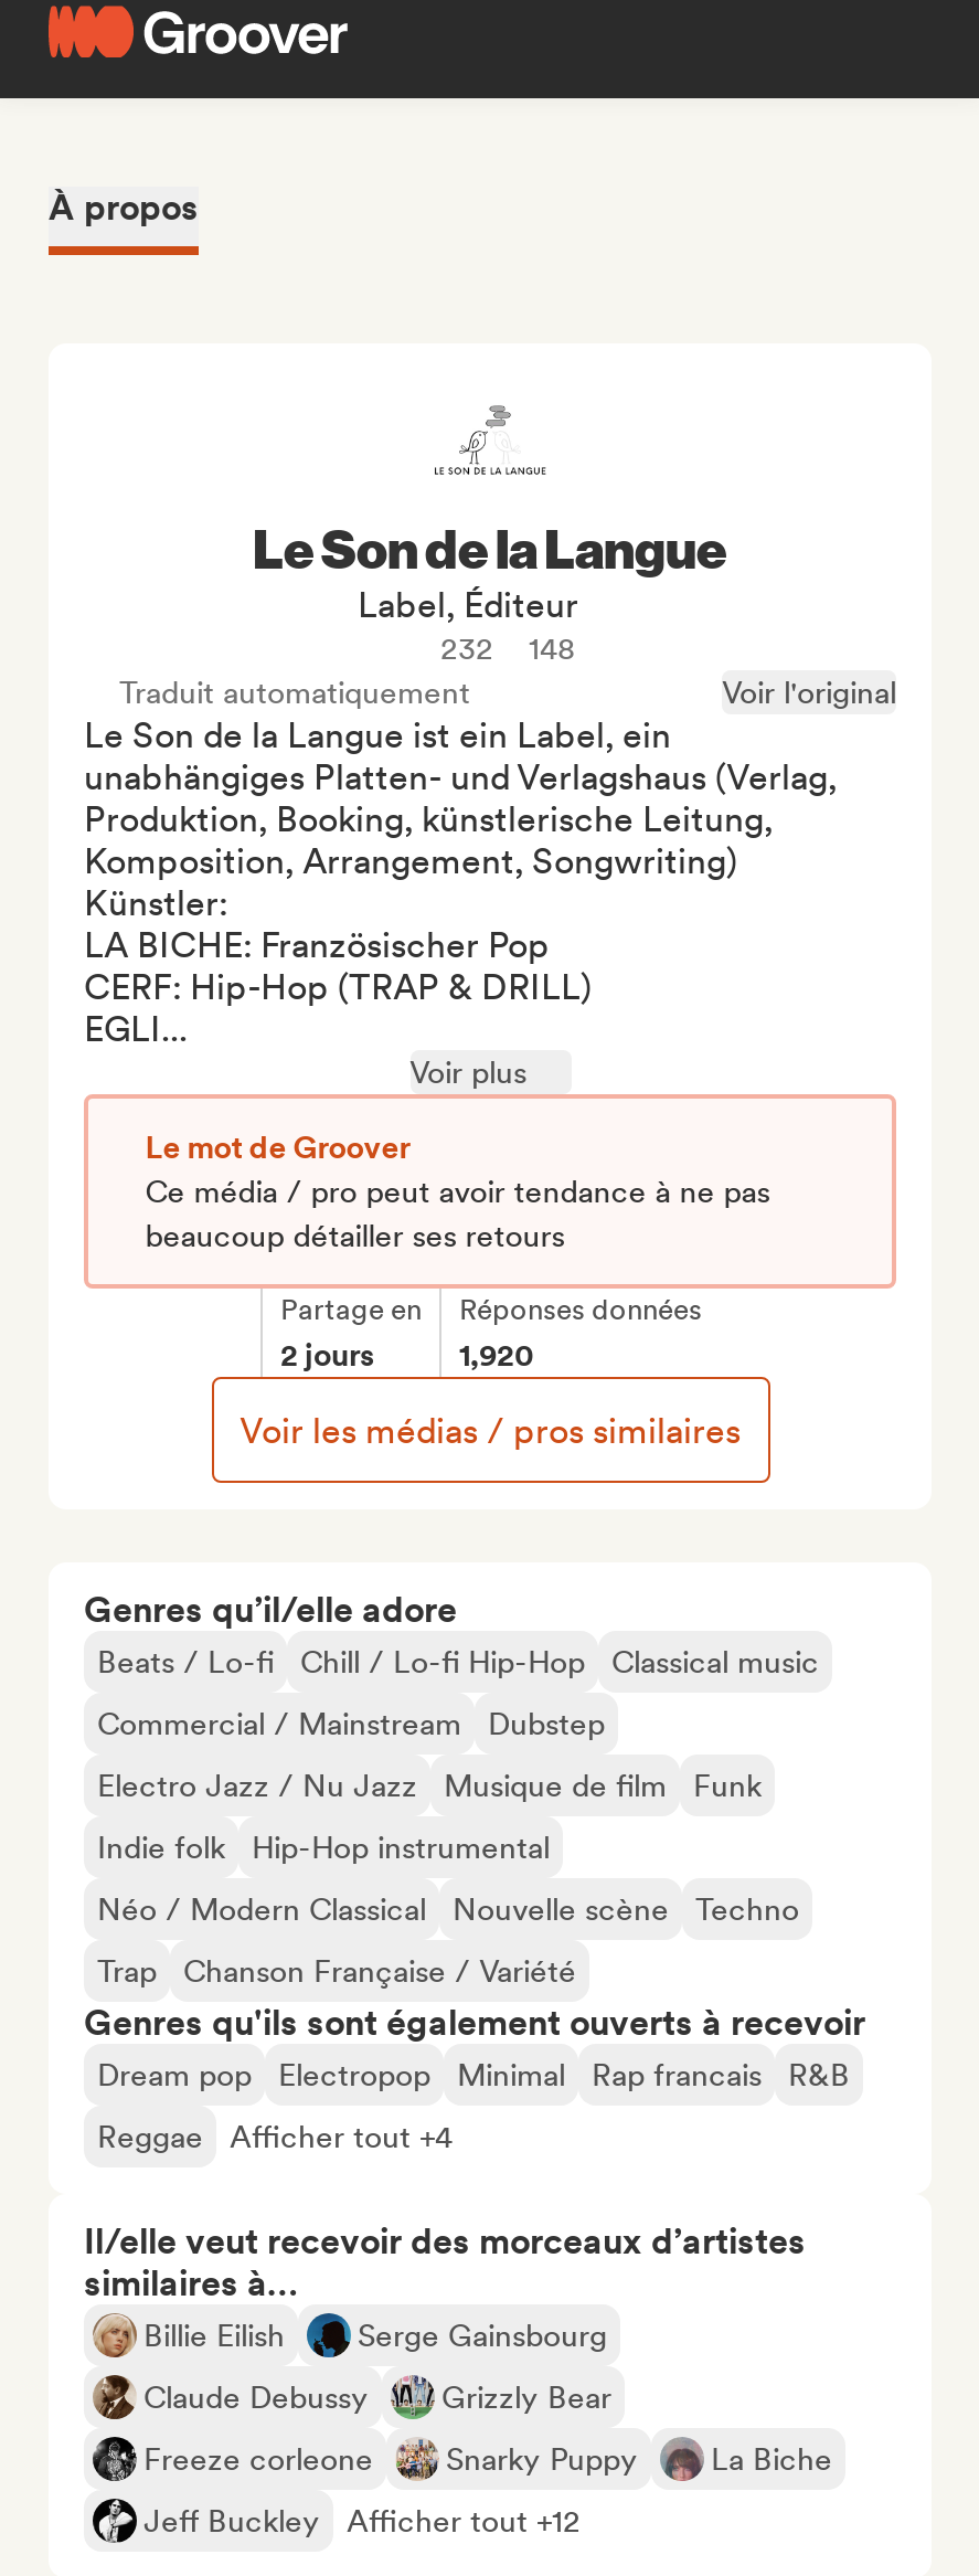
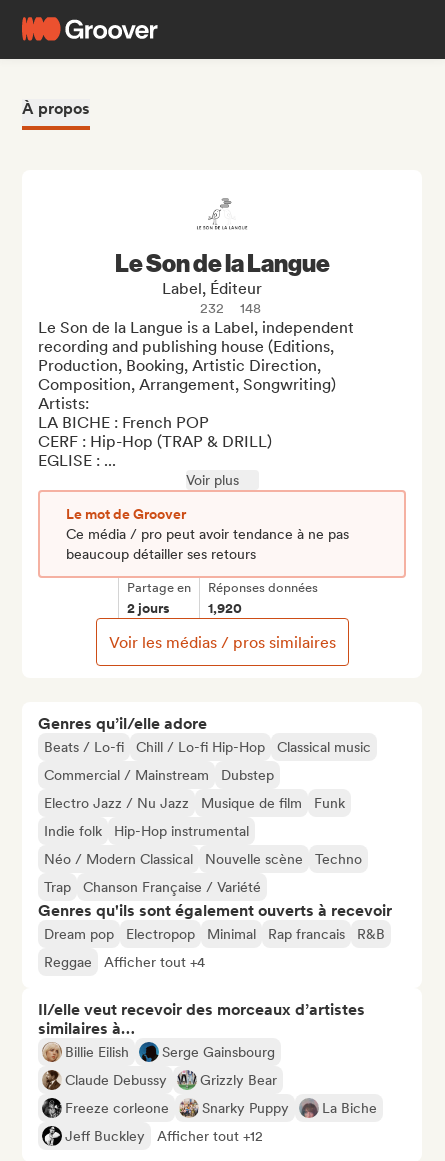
- Traduit automatiquement
- Voir l'original
- Le Son de la Langue ist ein Label, ein
- unabhängiges Platten- und Verlagshaus (Verlag,
- Produktion, Booking, künstlerische Leitung,
- Komposition, Arrangement, Songwriting)
- Künstler:
- LA BICHE: Französischer Pop
- CERF: Hip-Hop (TRAP & DRILL)
- EGLI...
+ Le Son de la Langue is a Label, independent
+ recording and publishing house (Editions,
+ Production, Booking, Artistic Direction,
+ Composition, Arrangement, Songwriting)
+ Artists:
+ LA BICHE : French POP
+ CERF : Hip-Hop (TRAP & DRILL)
+ EGLISE : ...
